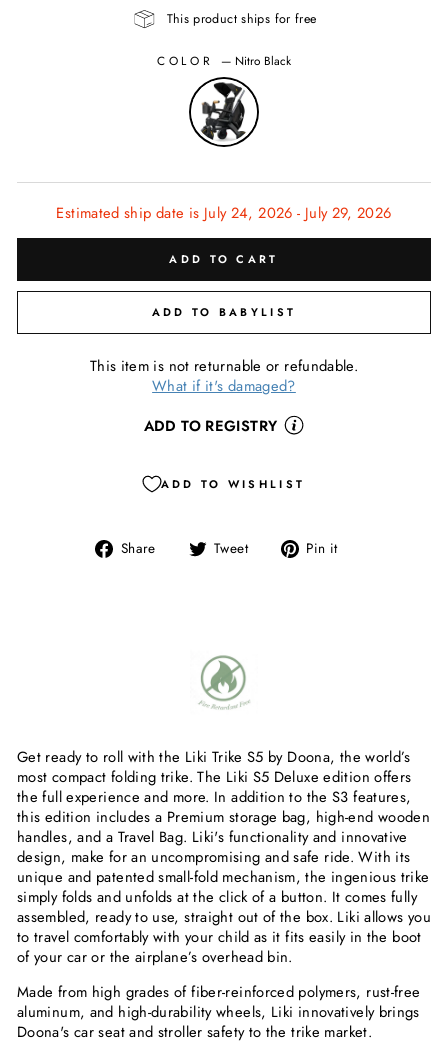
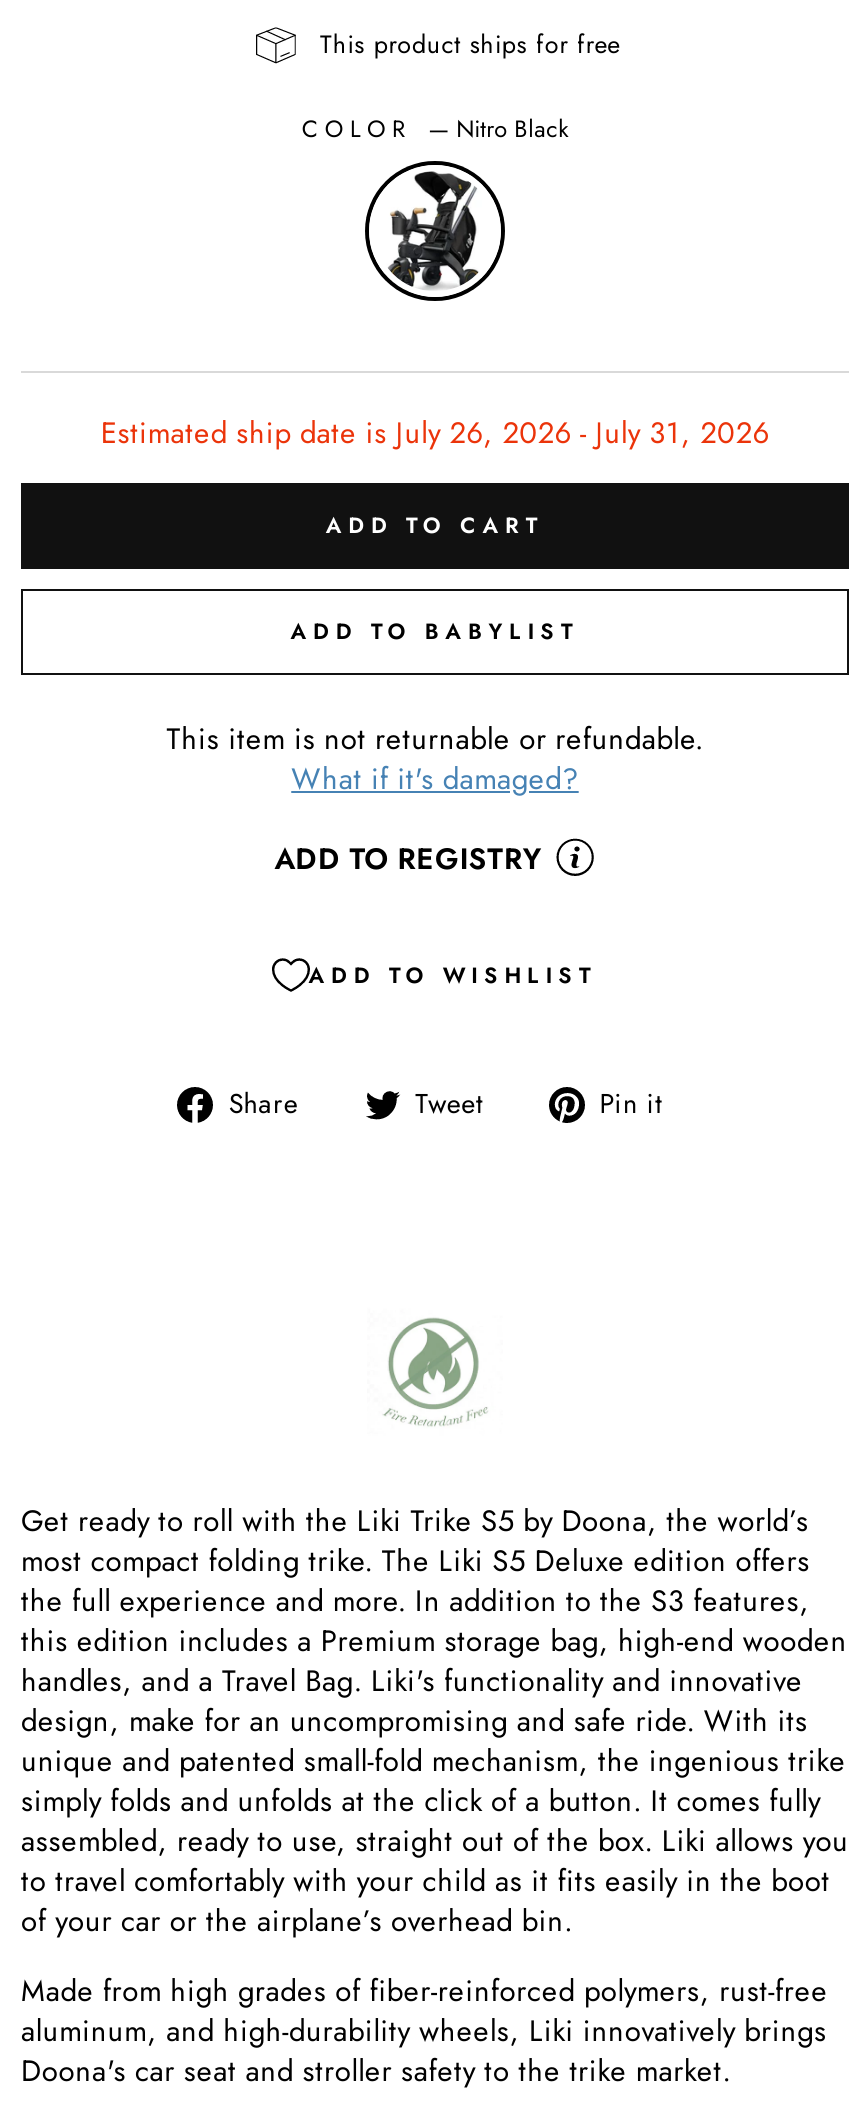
- Estimated ship date is July 24, 2026 - July 29, 2026
+ Estimated ship date is July 26, 2026 - July 31, 2026
